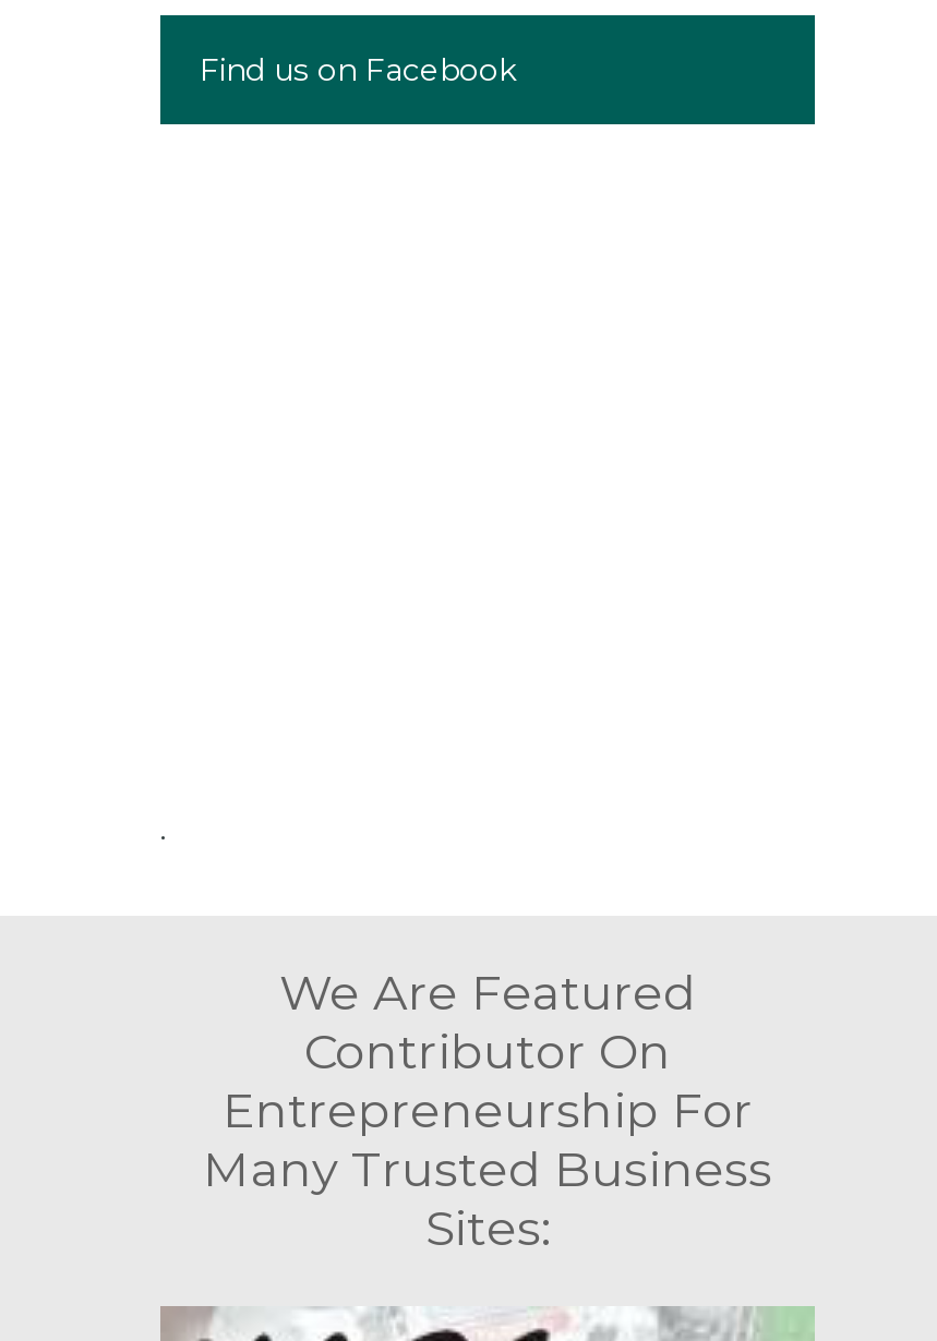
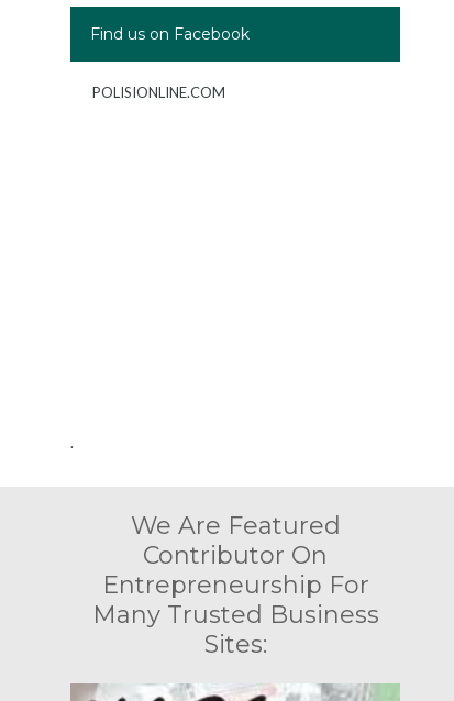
+ POLISIONLINE.COM
